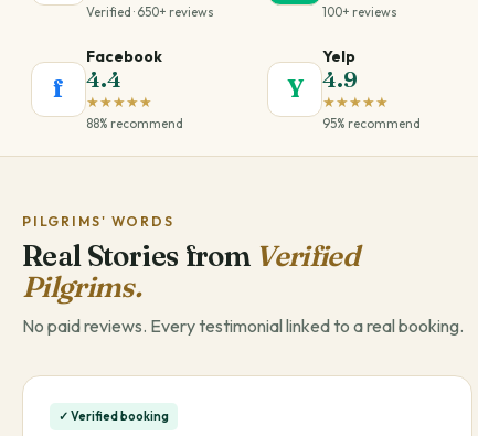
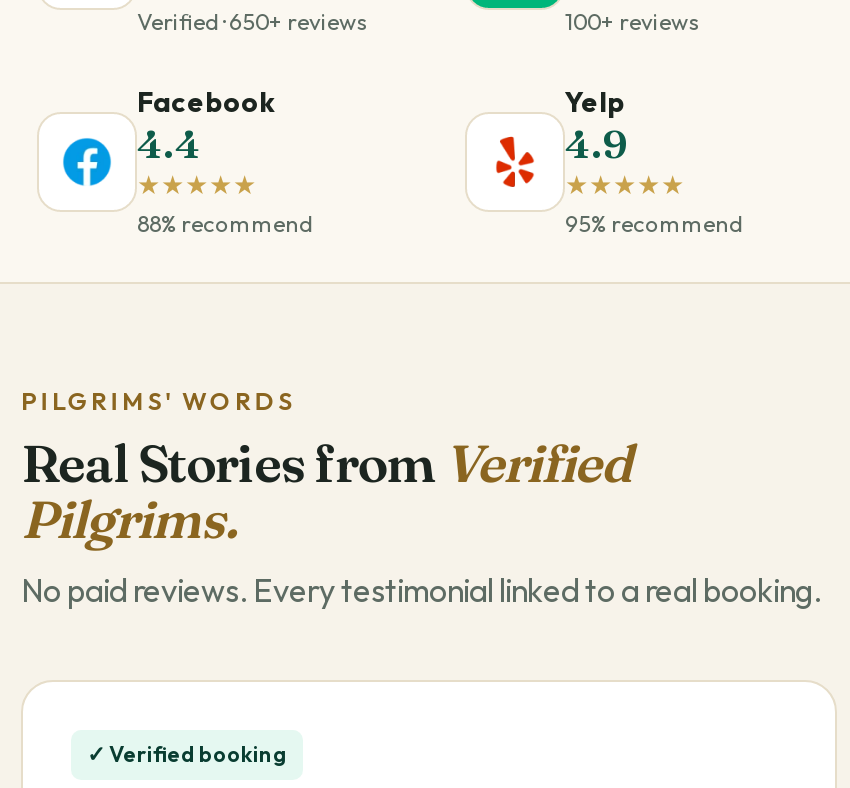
- f

- Y
